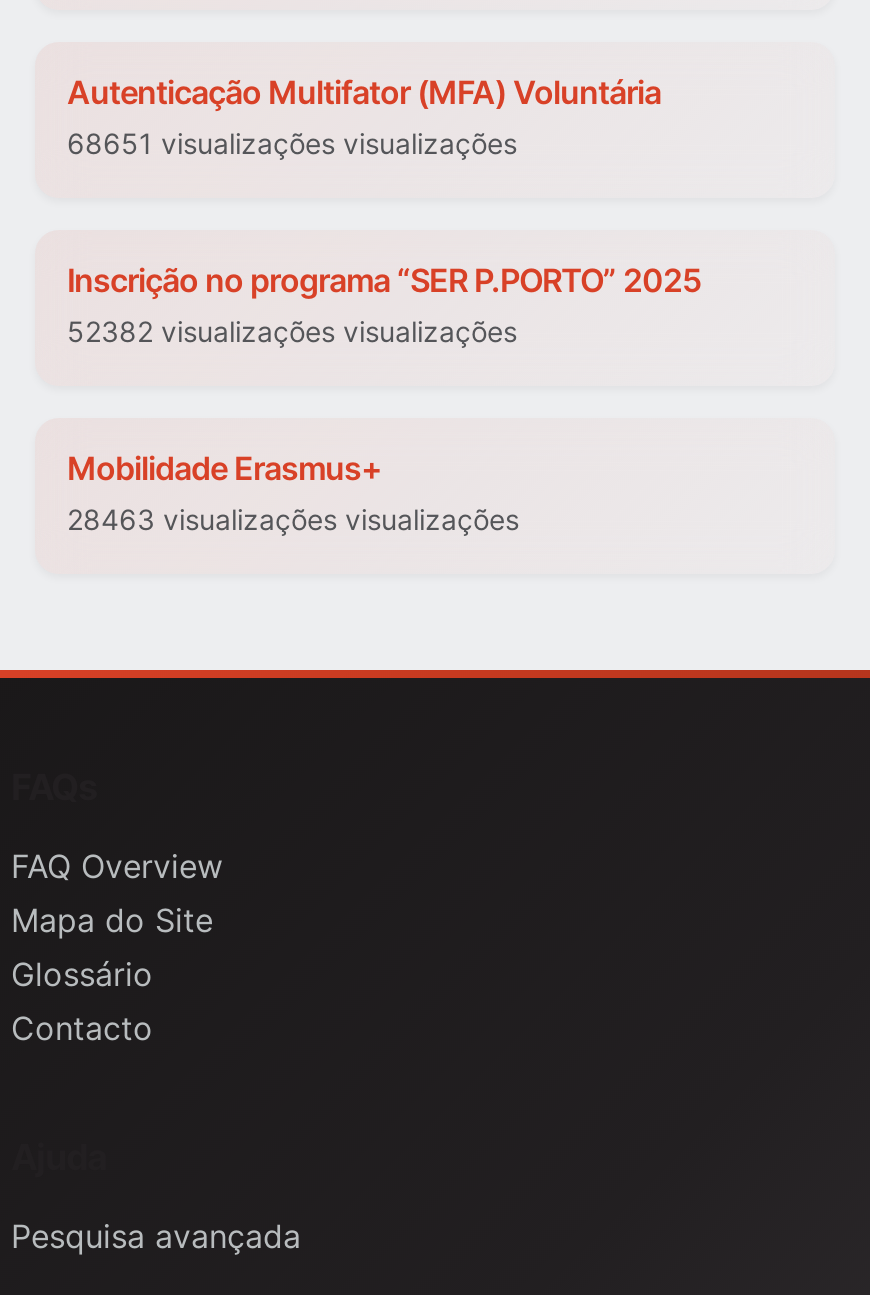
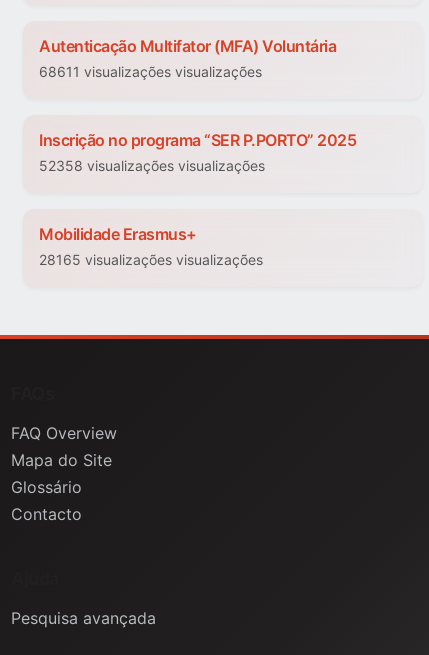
- 68651 visualizações visualizações
+ 68611 visualizações visualizações

- 52382 visualizações visualizações
+ 52358 visualizações visualizações

- 28463 visualizações visualizações
+ 28165 visualizações visualizações
